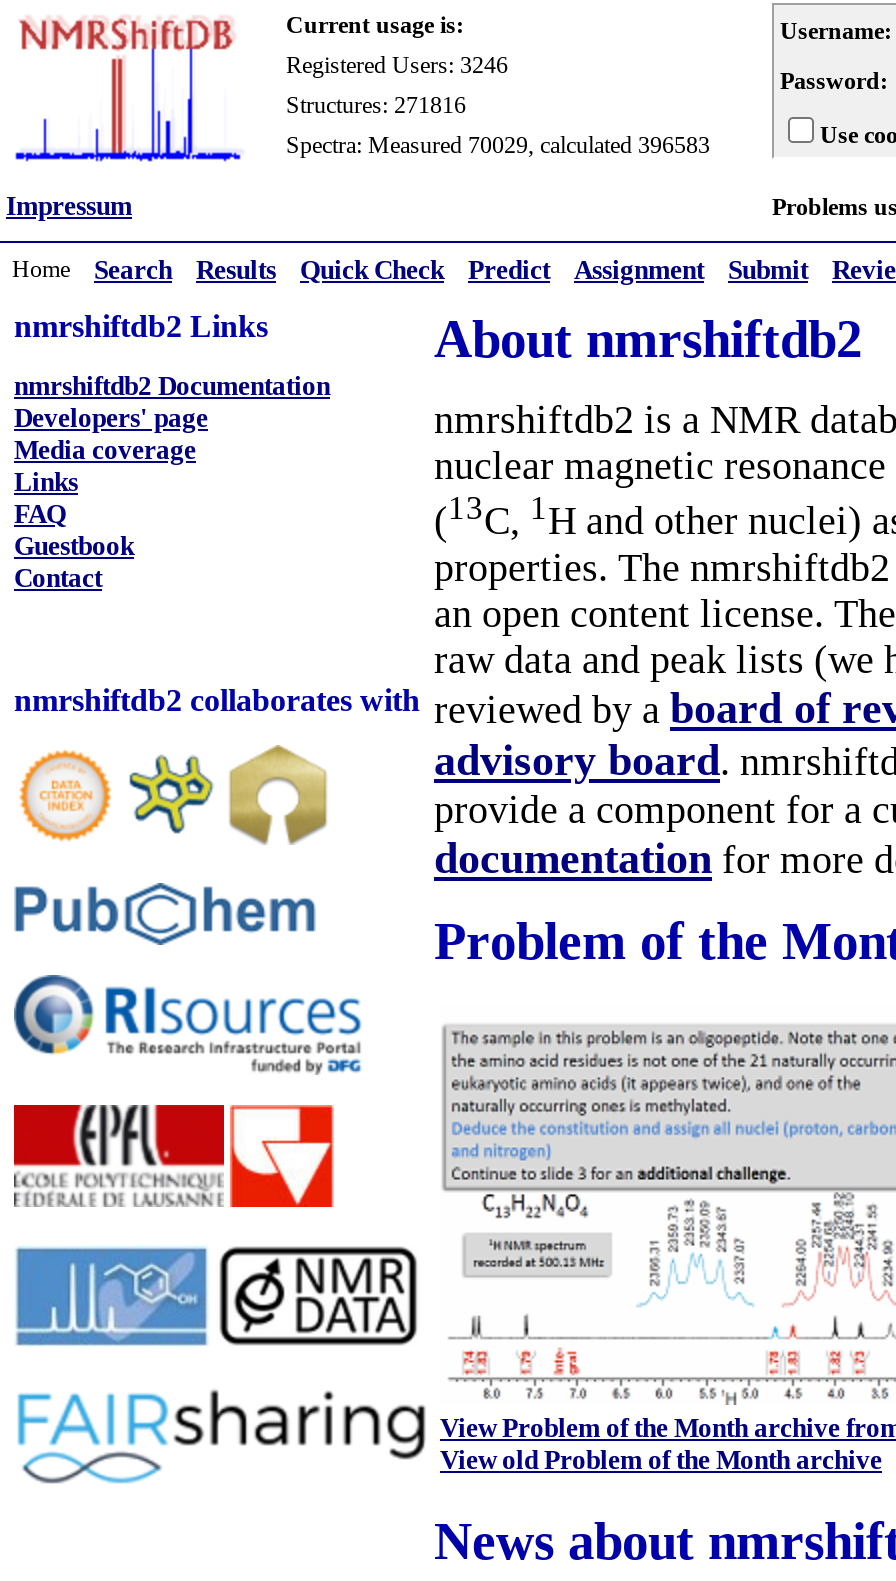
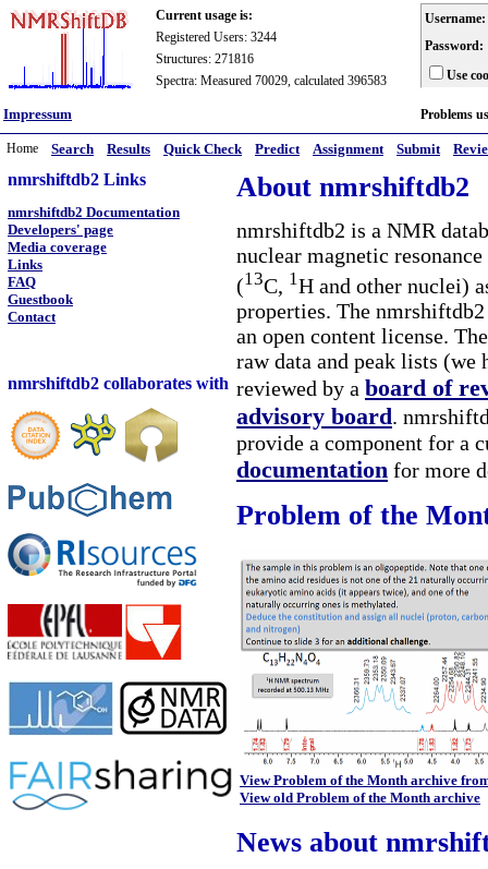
- Registered Users: 3246
+ Registered Users: 3244
